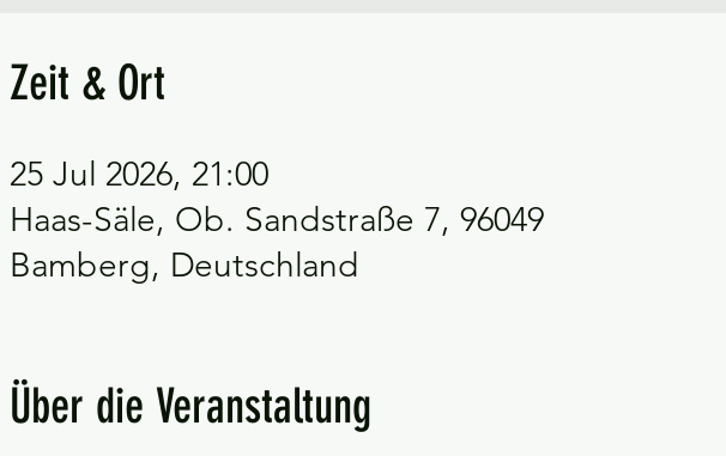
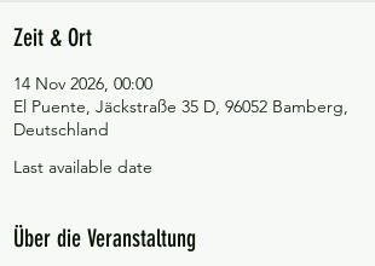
- 25 Jul 2026, 21:00
- Haas-Säle, Ob. Sandstraße 7, 96049
- Bamberg, Deutschland
+ 14 Nov 2026, 00:00
+ El Puente, Jäckstraße 35 D, 96052 Bamberg,
+ Deutschland
+ Last available date
